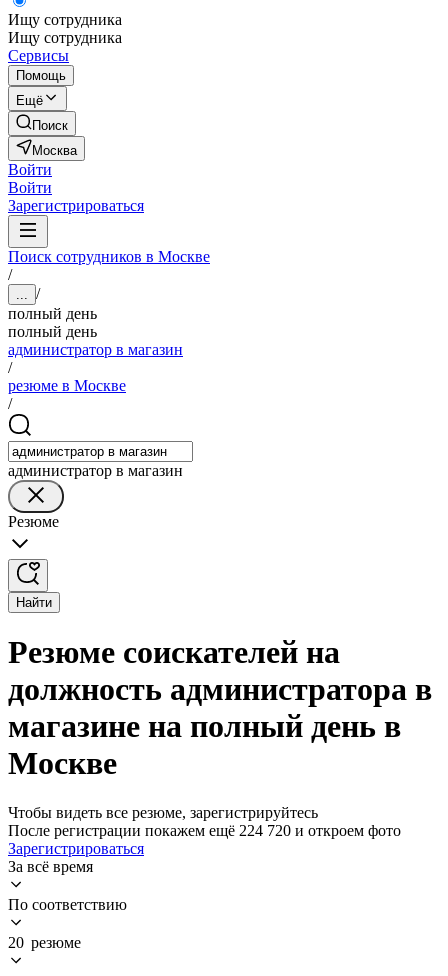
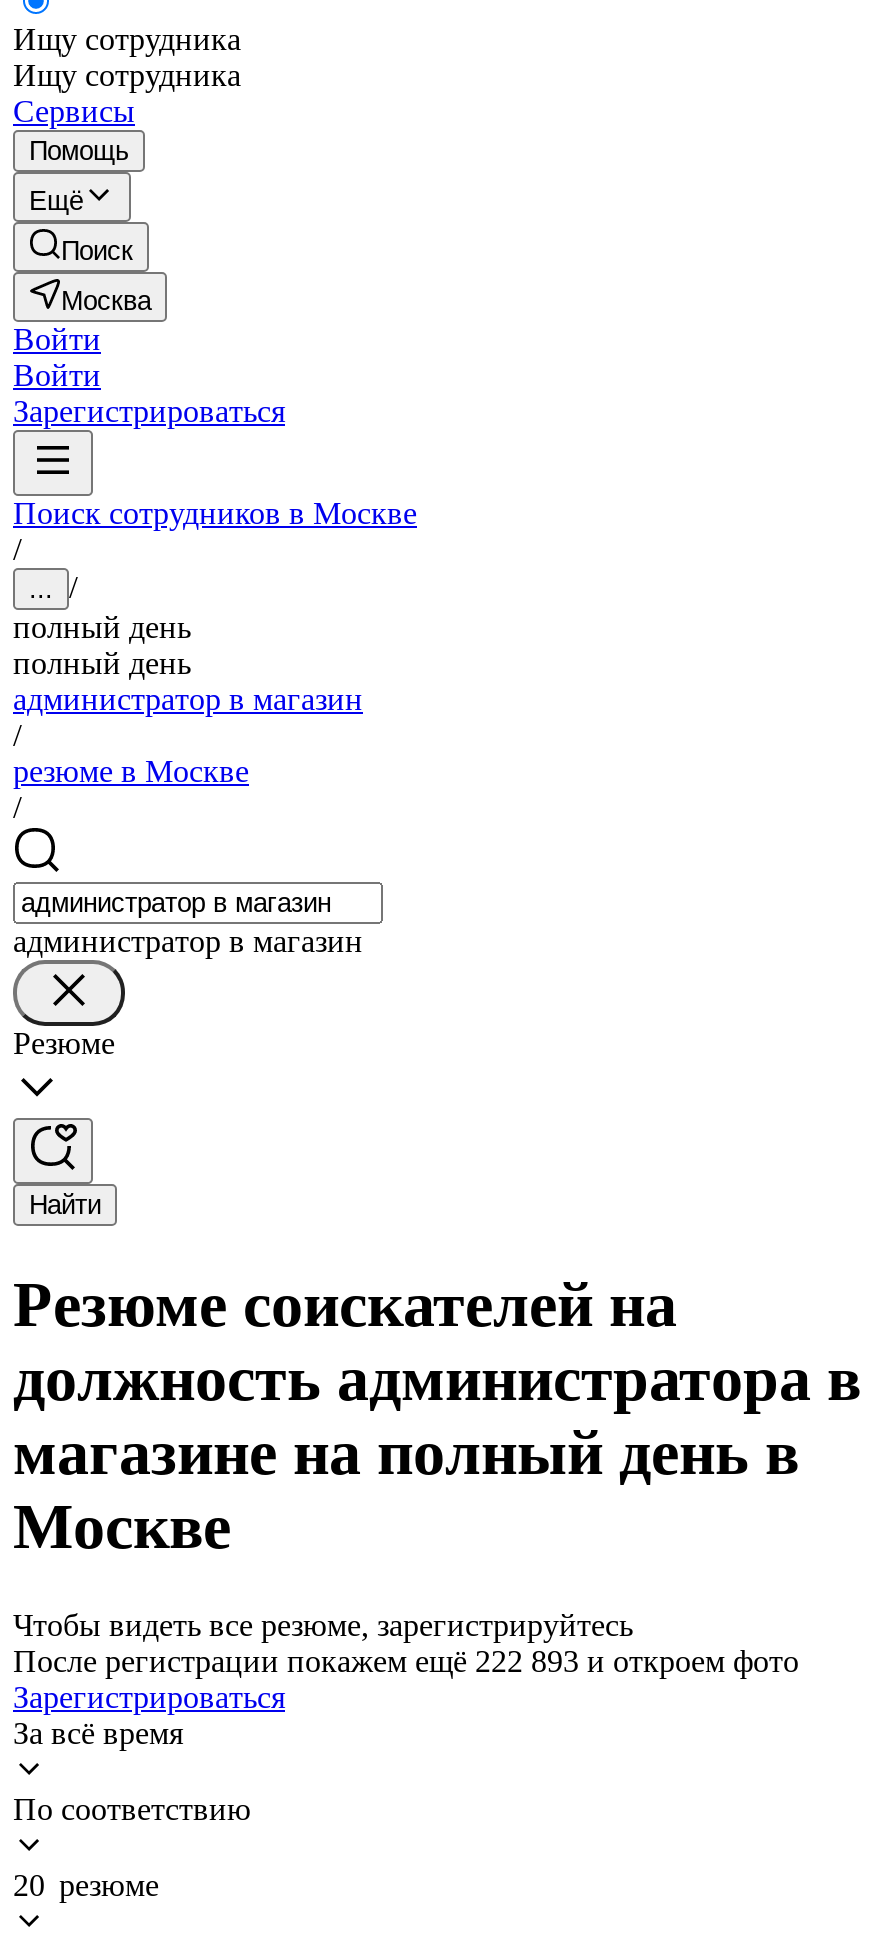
- После регистрации покажем ещё 224 720 и откроем фото
+ После регистрации покажем ещё 222 893 и откроем фото
